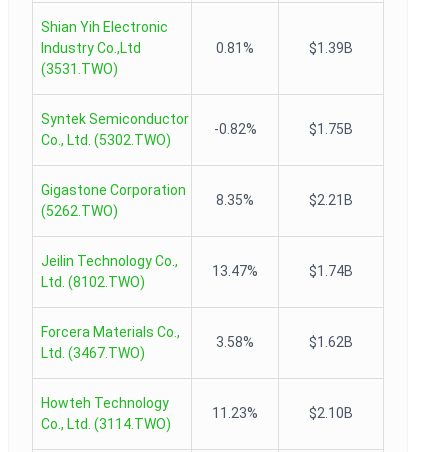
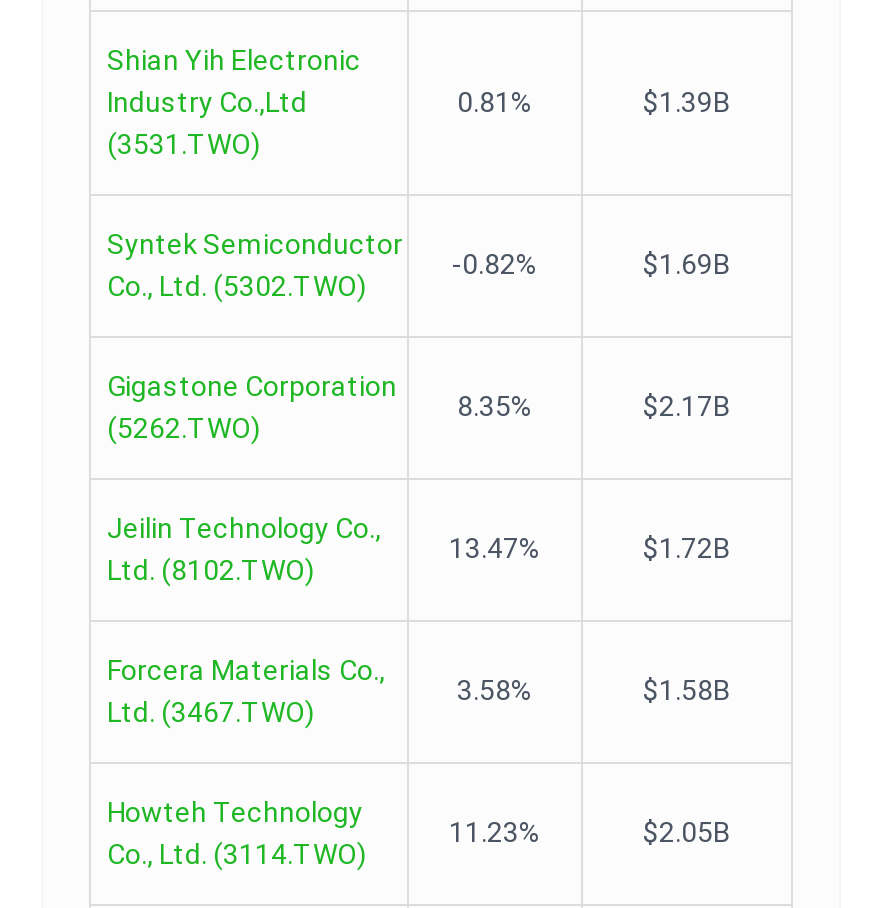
- $1.75B
+ $1.69B

- $2.21B
+ $2.17B

- $1.74B
+ $1.72B

- $1.62B
+ $1.58B

- $2.10B
+ $2.05B
